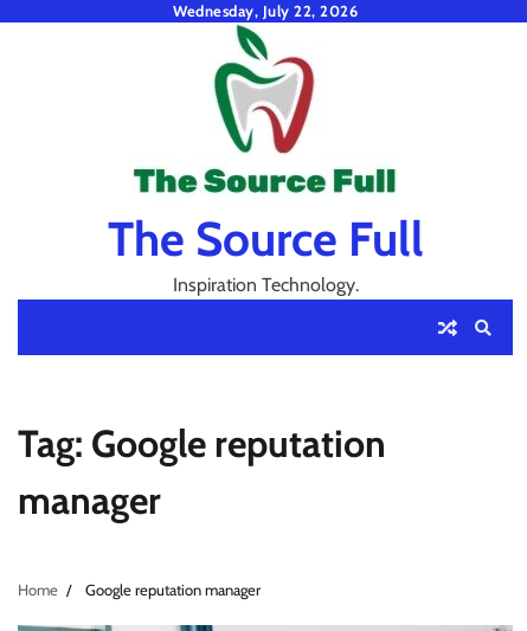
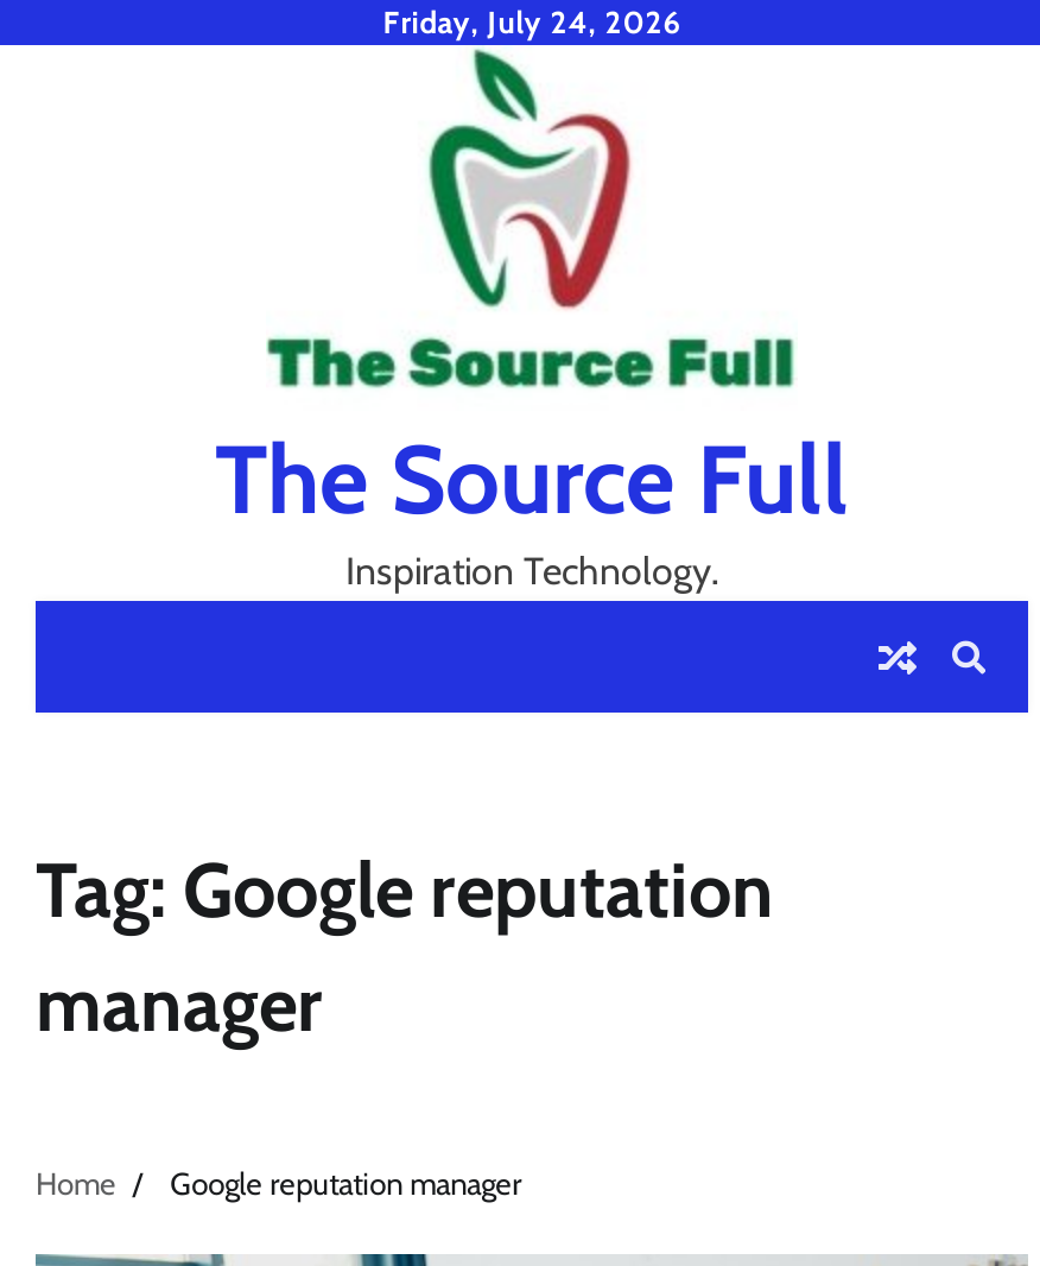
- Wednesday, July 22, 2026
+ Friday, July 24, 2026
